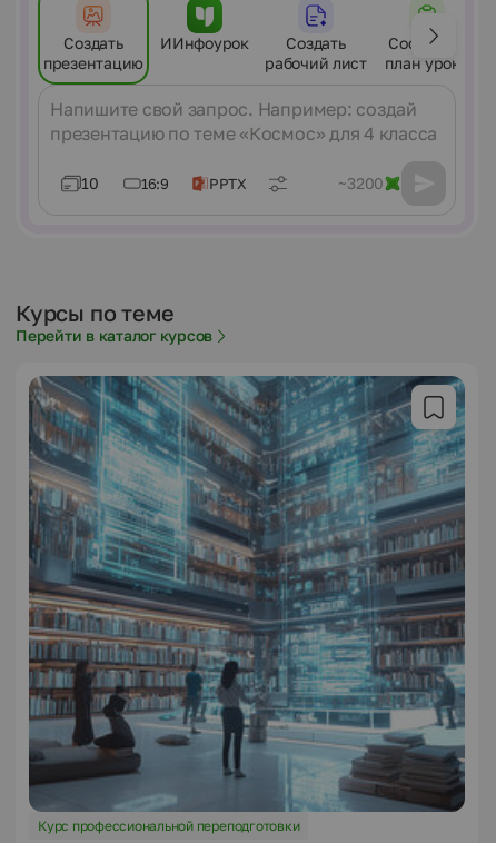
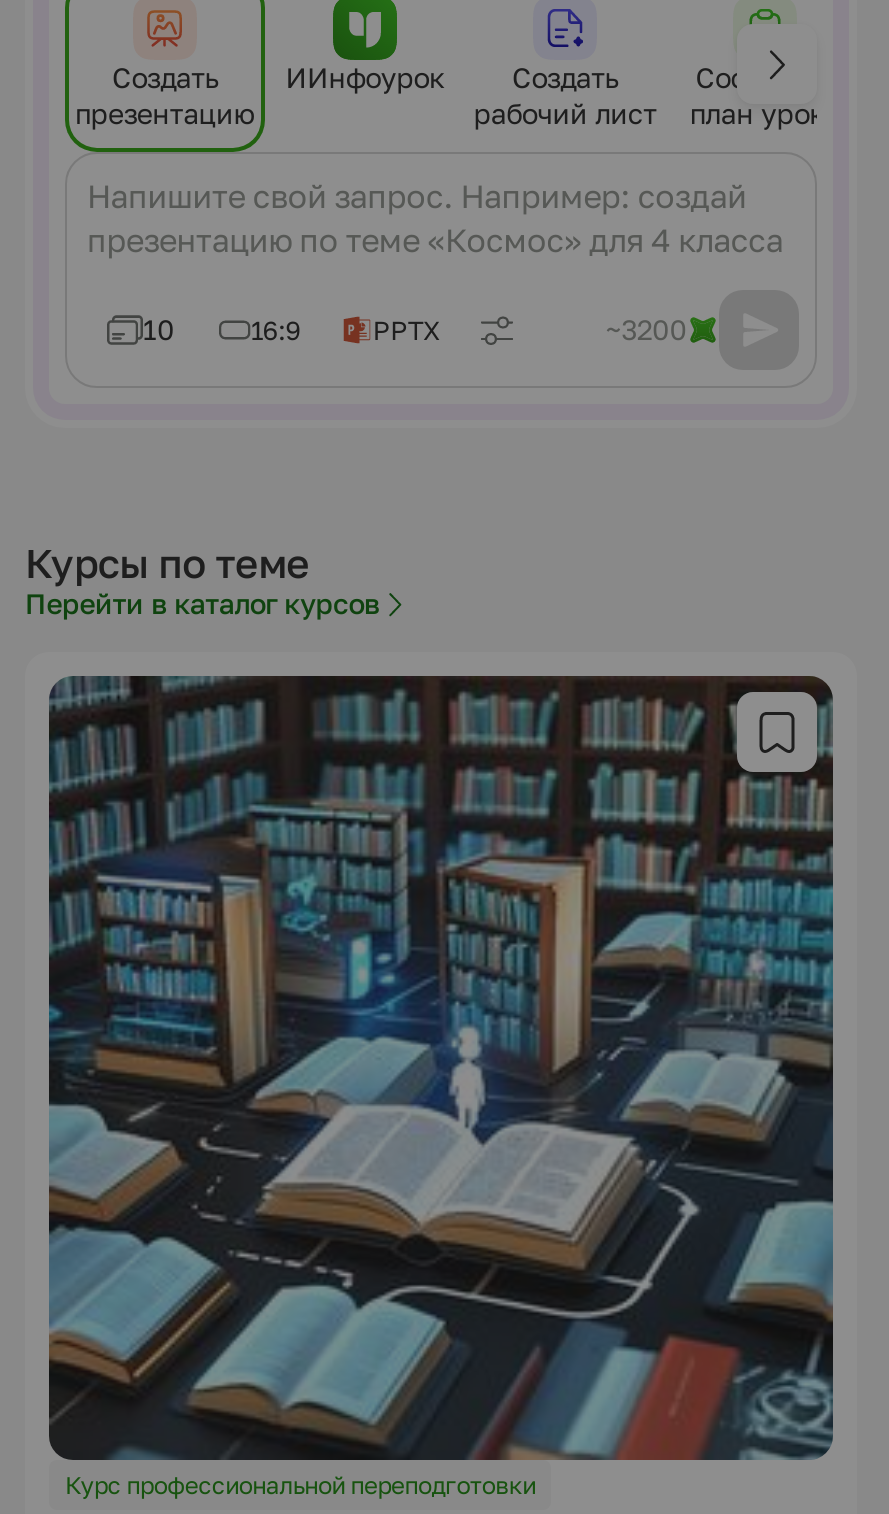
- [image]
+ [image]
